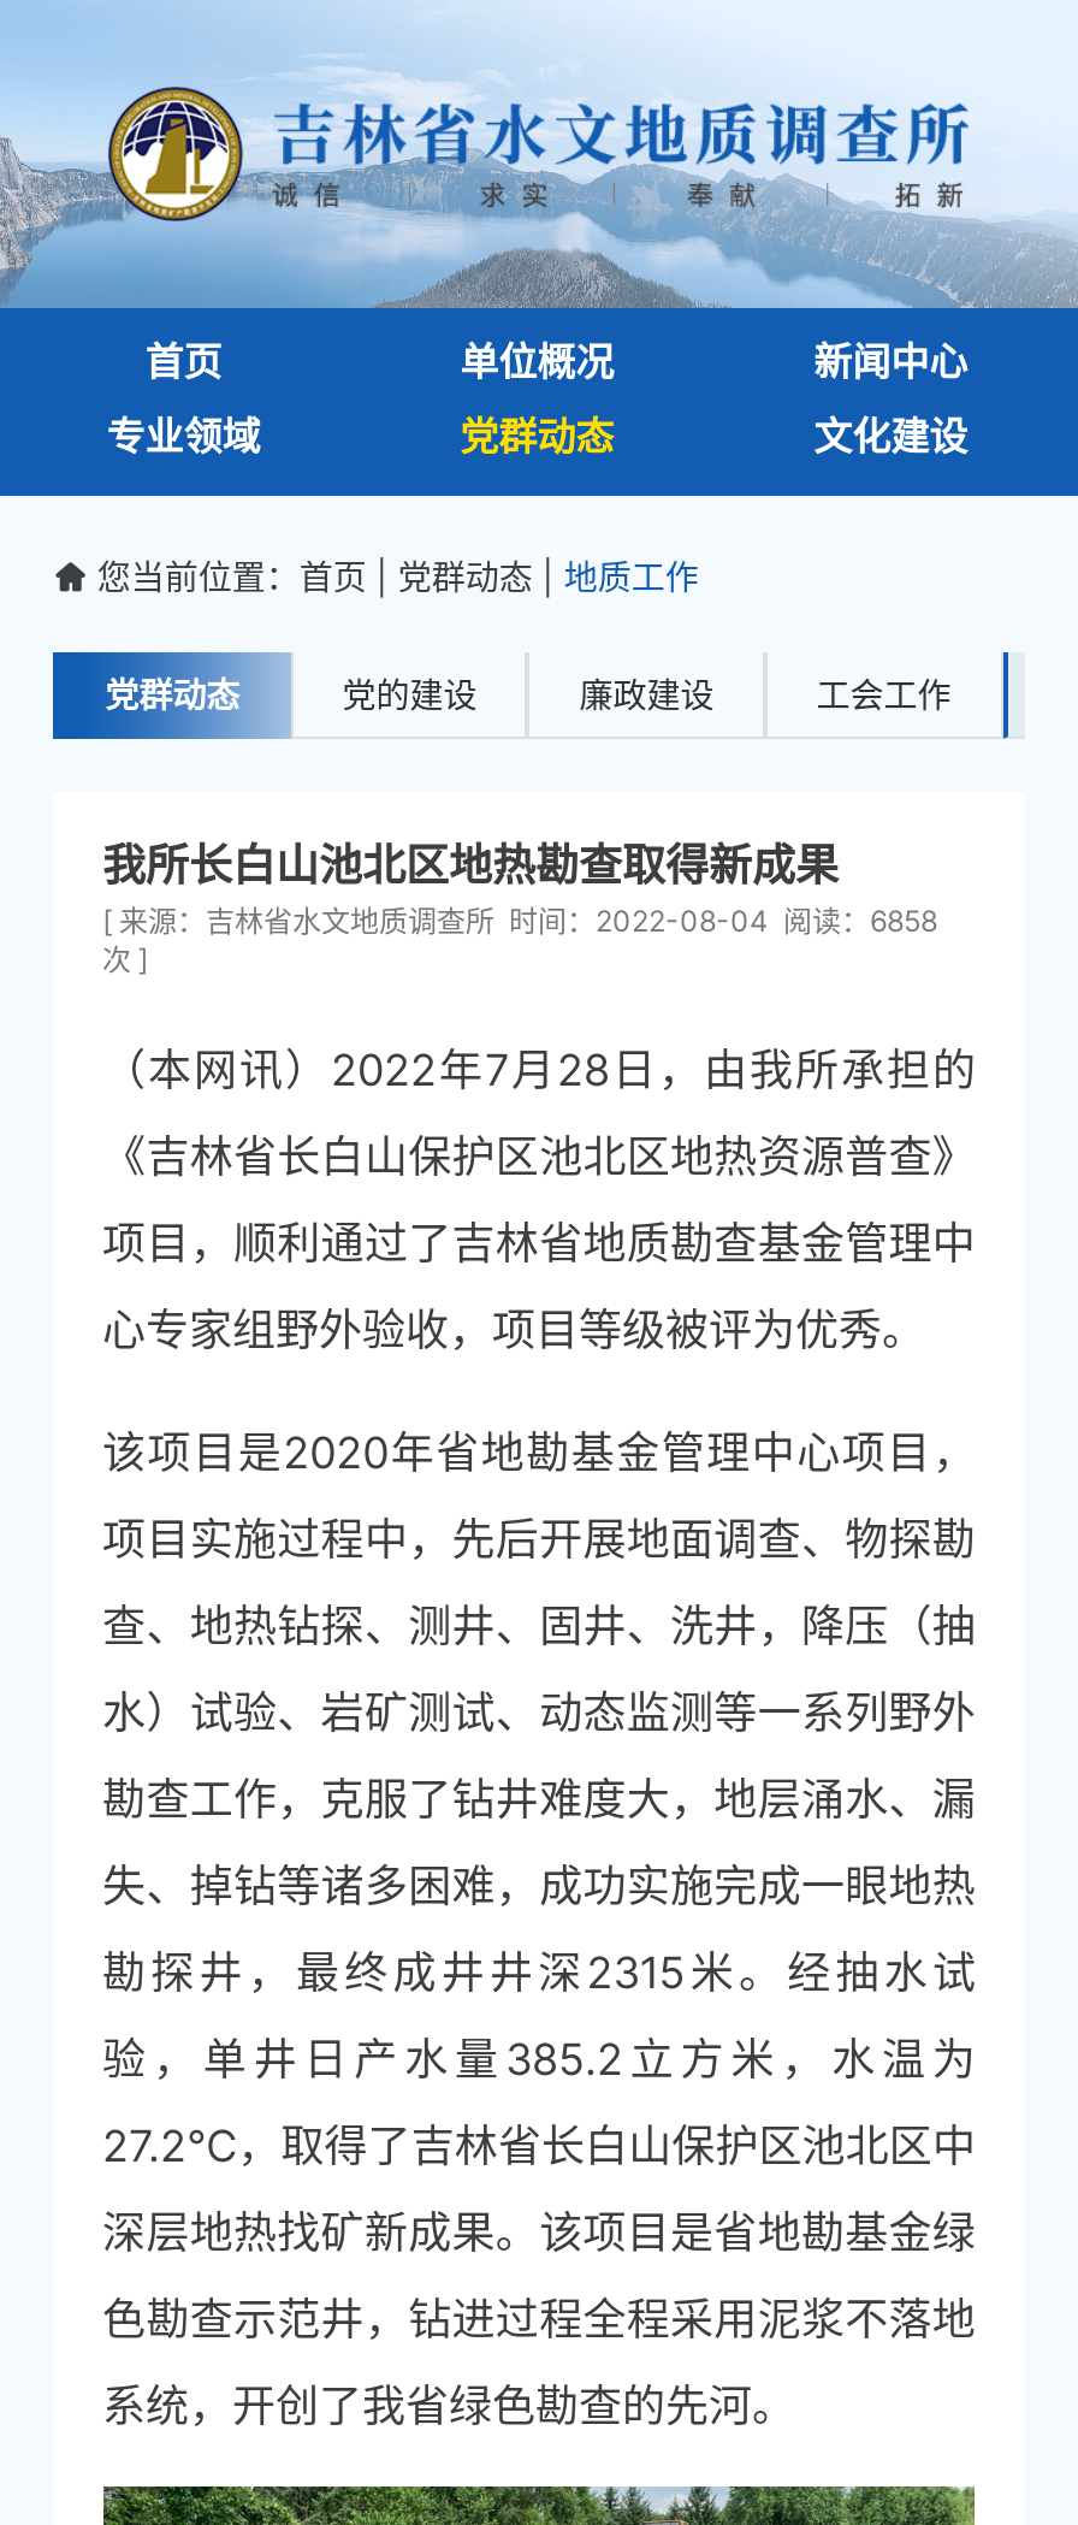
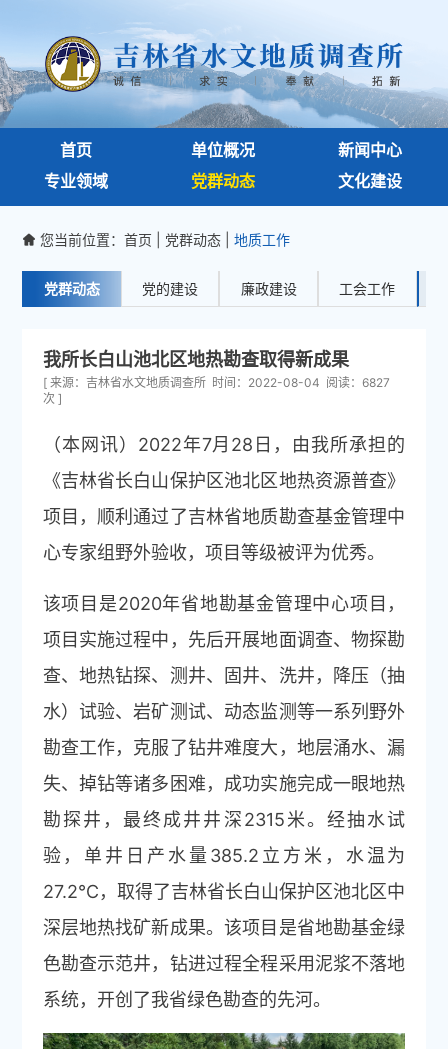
- [ 来源：吉林省水文地质调查所 时间：2022-08-04 阅读：6858
+ [ 来源：吉林省水文地质调查所 时间：2022-08-04 阅读：6827
